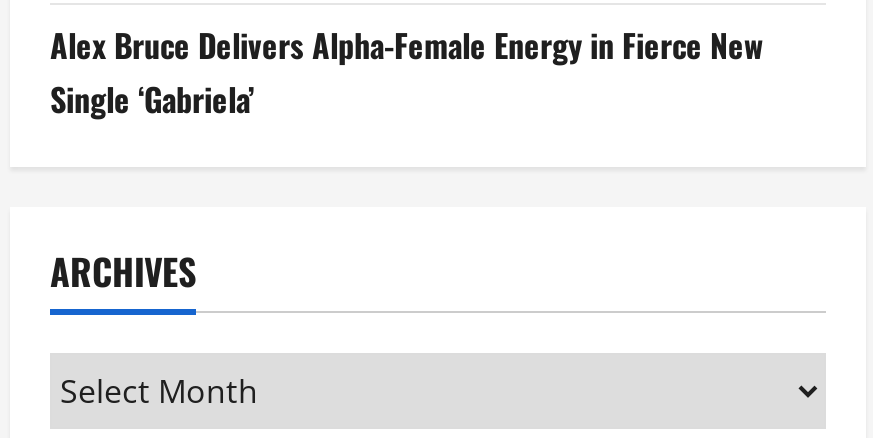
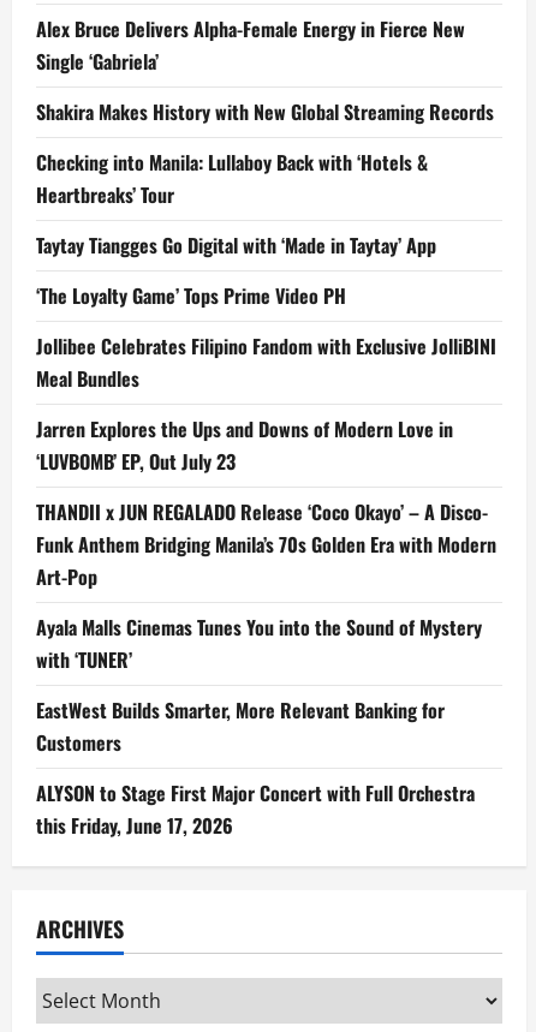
+ Shakira Makes History with New Global Streaming Records
+ Checking into Manila: Lullaboy Back with ‘Hotels &
+ Heartbreaks’ Tour
+ Taytay Tiangges Go Digital with ‘Made in Taytay’ App
+ ‘The Loyalty Game’ Tops Prime Video PH
+ Jollibee Celebrates Filipino Fandom with Exclusive JolliBINI
+ Meal Bundles
+ Jarren Explores the Ups and Downs of Modern Love in
+ ‘LUVBOMB’ EP, Out July 23
+ THANDII x JUN REGALADO Release ‘Coco Okayo’ – A Disco-
+ Funk Anthem Bridging Manila’s 70s Golden Era with Modern
+ Art-Pop
+ Ayala Malls Cinemas Tunes You into the Sound of Mystery
+ with ‘TUNER’
+ EastWest Builds Smarter, More Relevant Banking for
+ Customers
+ ALYSON to Stage First Major Concert with Full Orchestra
+ this Friday, June 17, 2026
